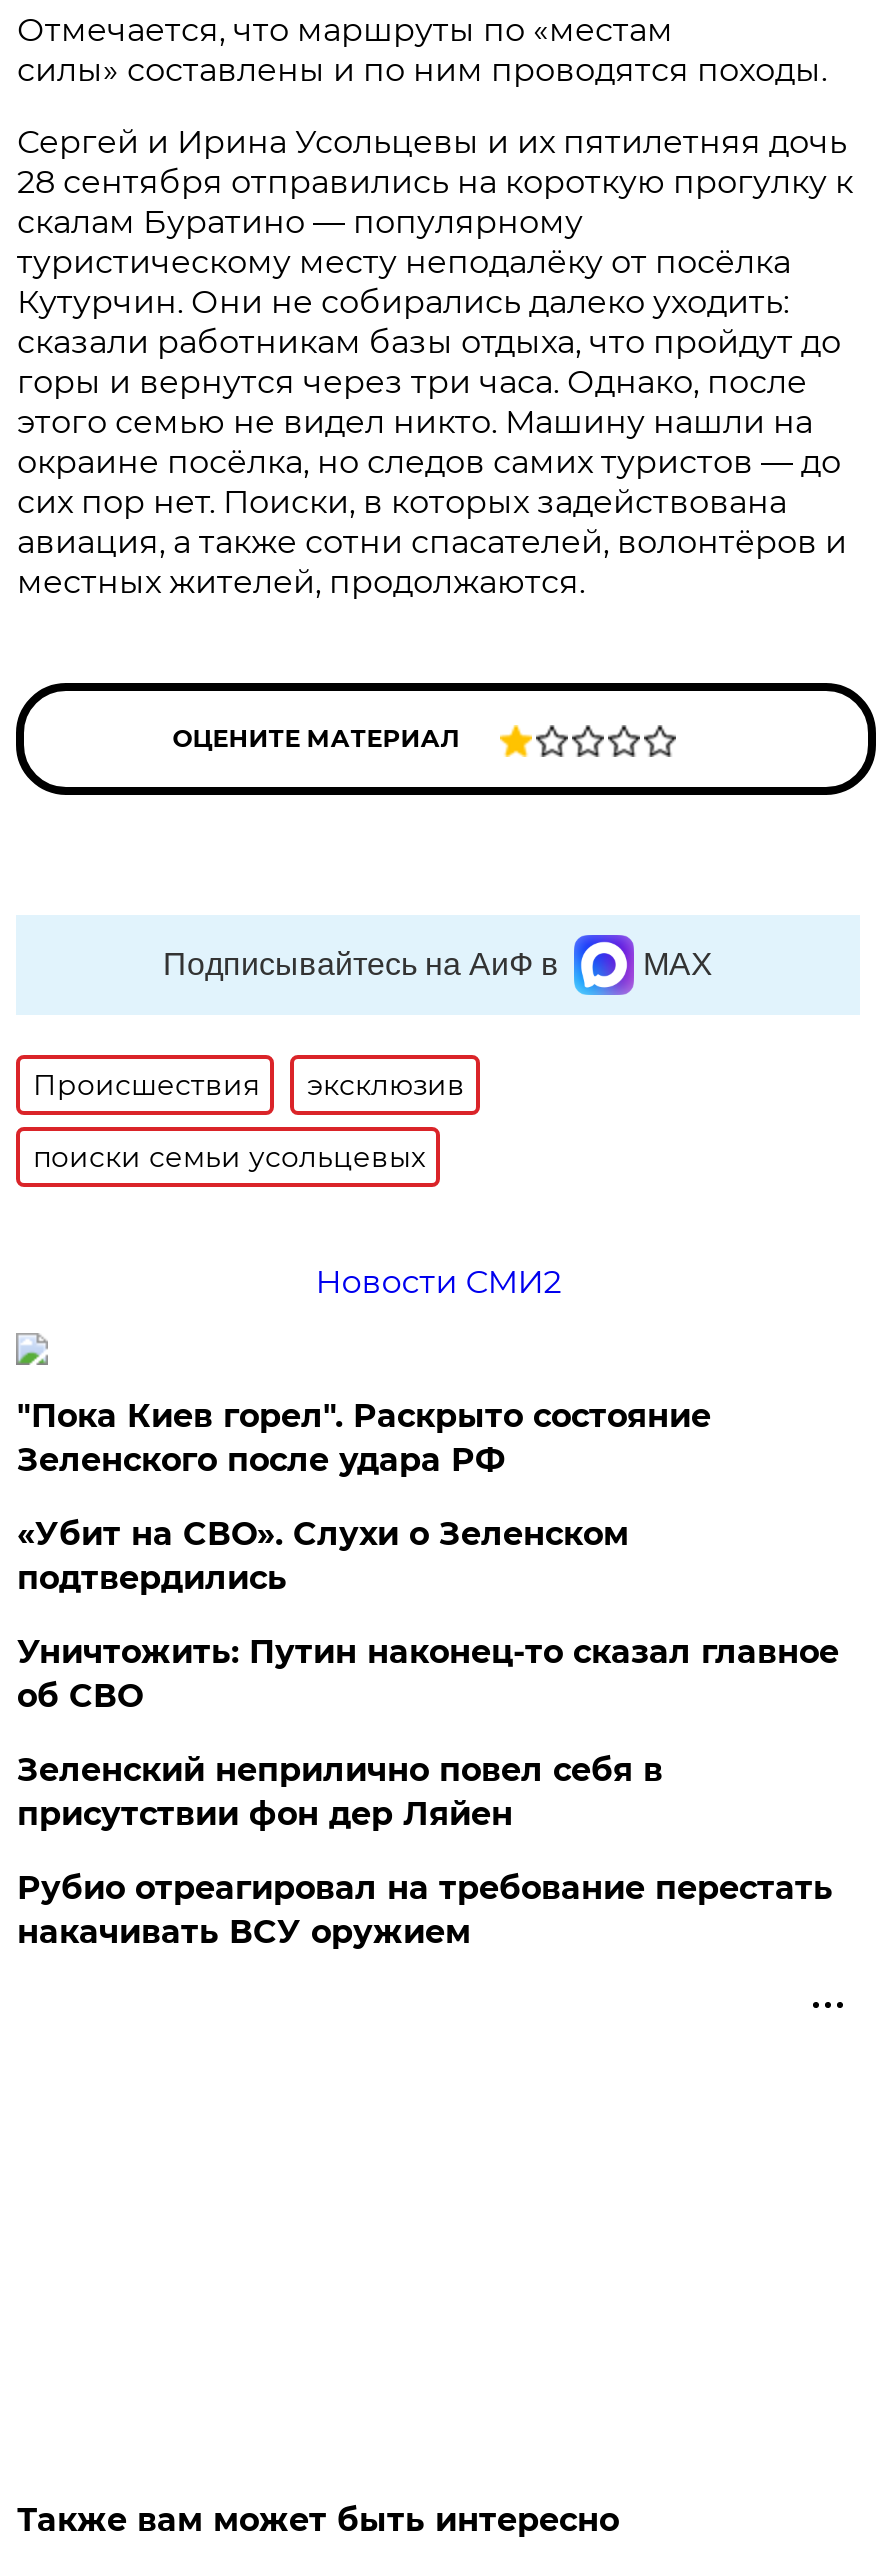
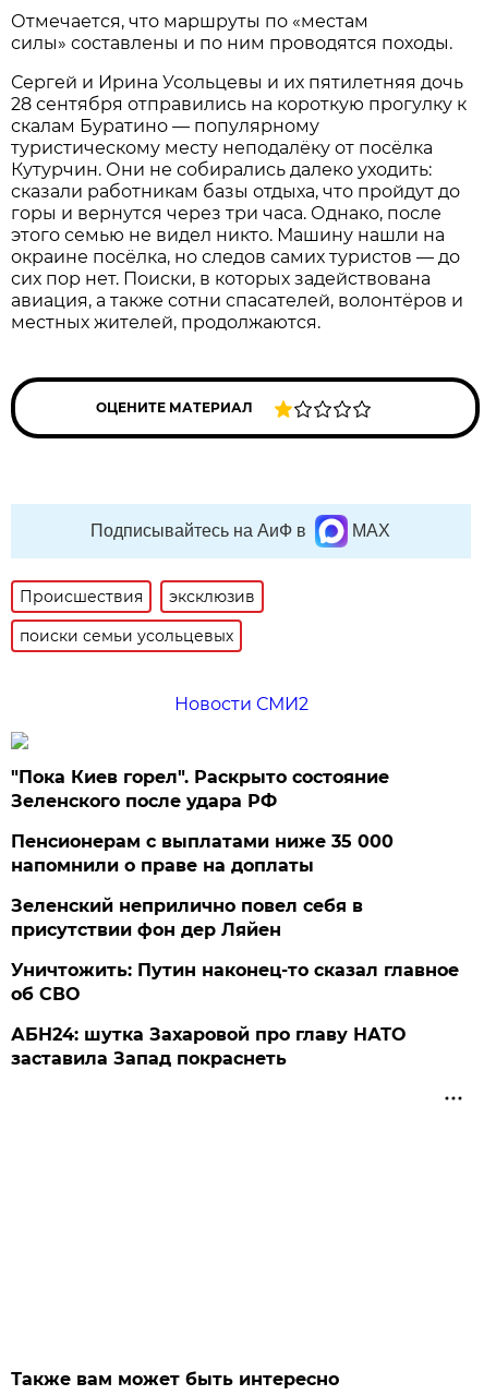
- «Убит на СВО». Слухи о Зеленском
- подтвердились
+ Пенсионерам с выплатами ниже 35 000
+ напомнили о праве на доплаты

moved down: Уничтожить: Путин наконец-то сказал главное | об СВО

moved up: Зеленский неприлично повел cебя в | присутствии фон дер Ляйен

- Рубио отреагировал на требование перестать
- накачивать ВСУ оружием
+ АБН24: шутка Захаровой про главу НАТО
+ заставила Запад покраснеть
